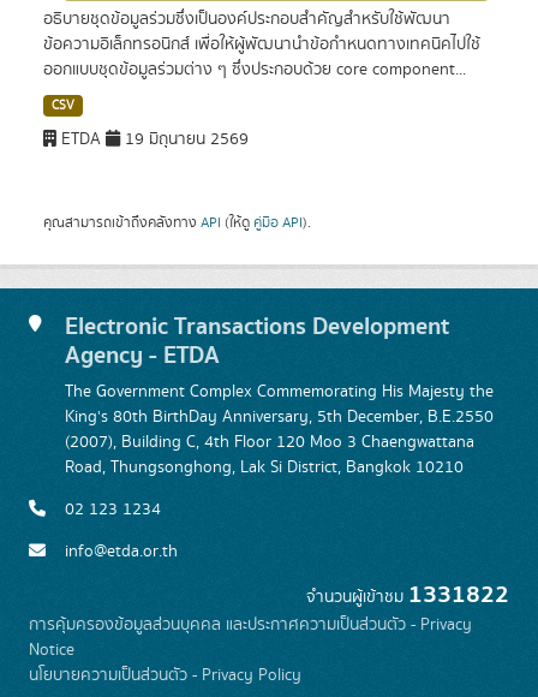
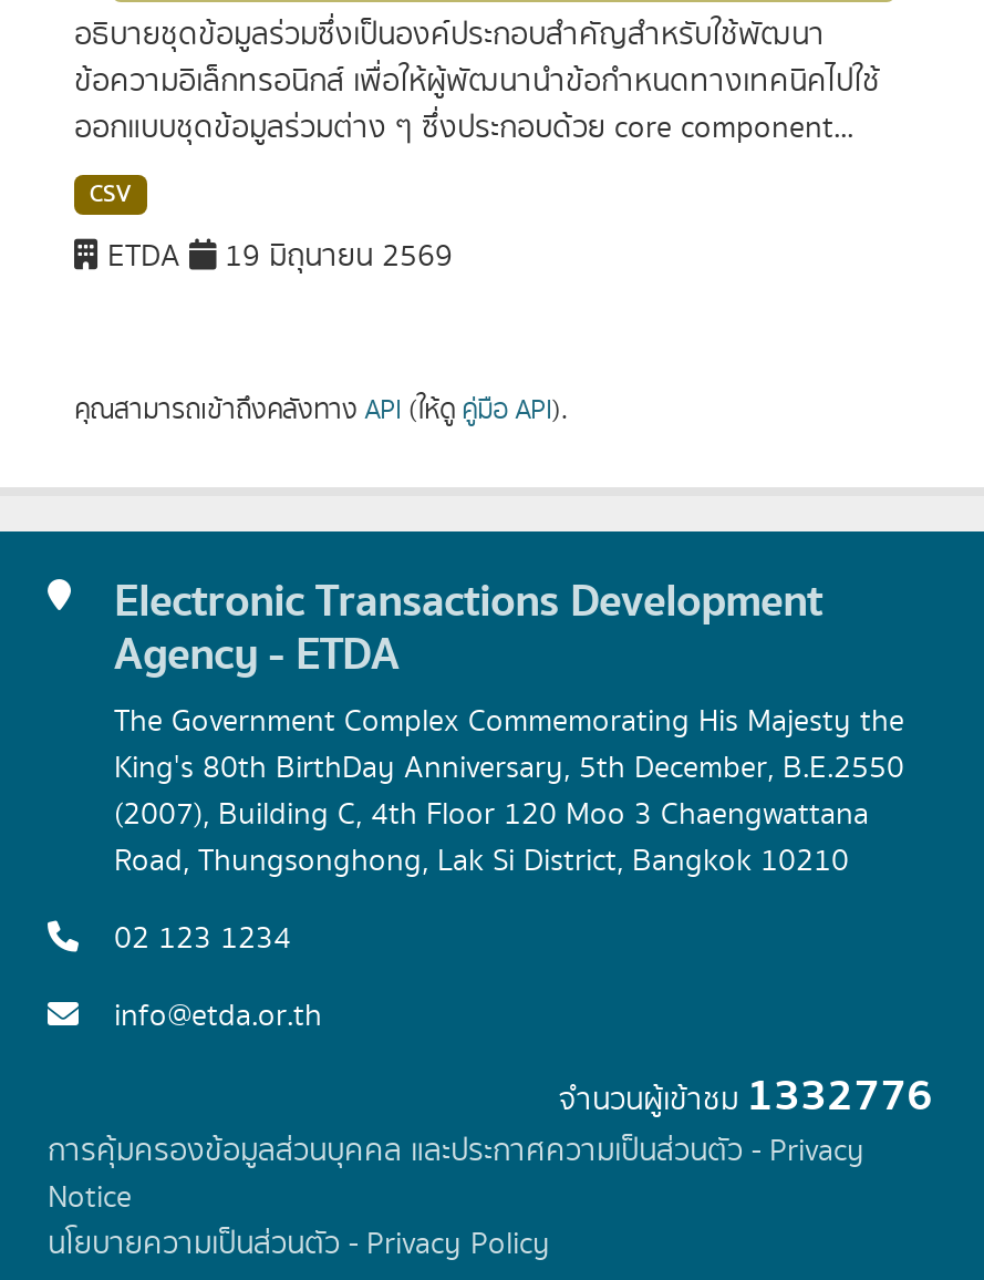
- จำนวนผู้เข้าชม1331822
+ จำนวนผู้เข้าชม1332776
